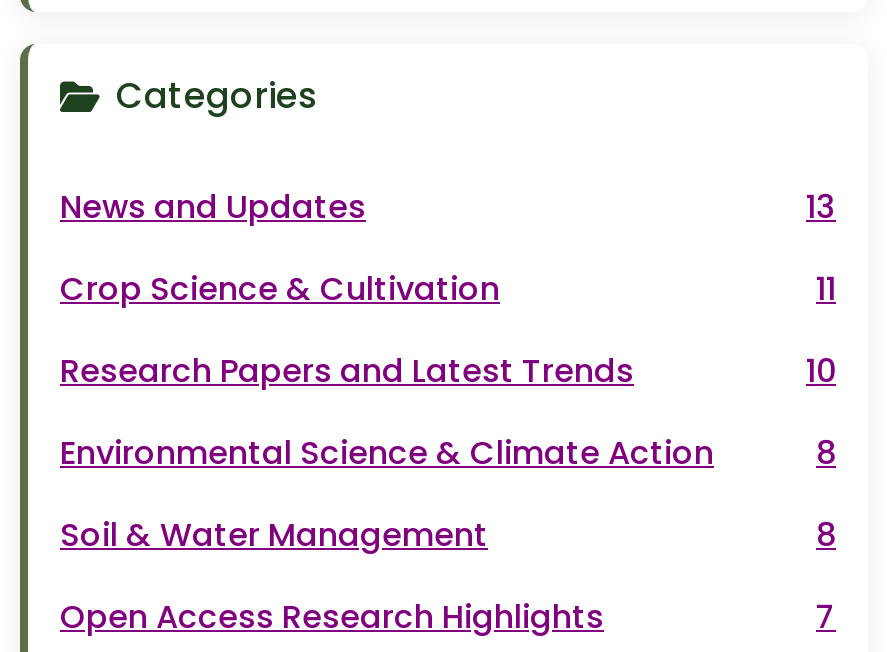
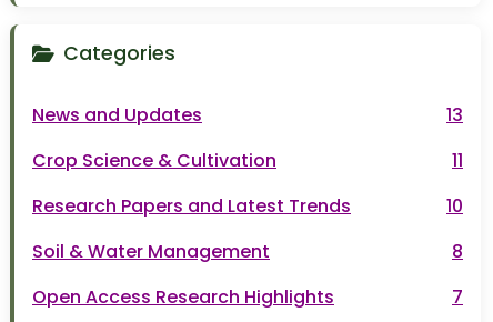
- Environmental Science & Climate Action
- 8
